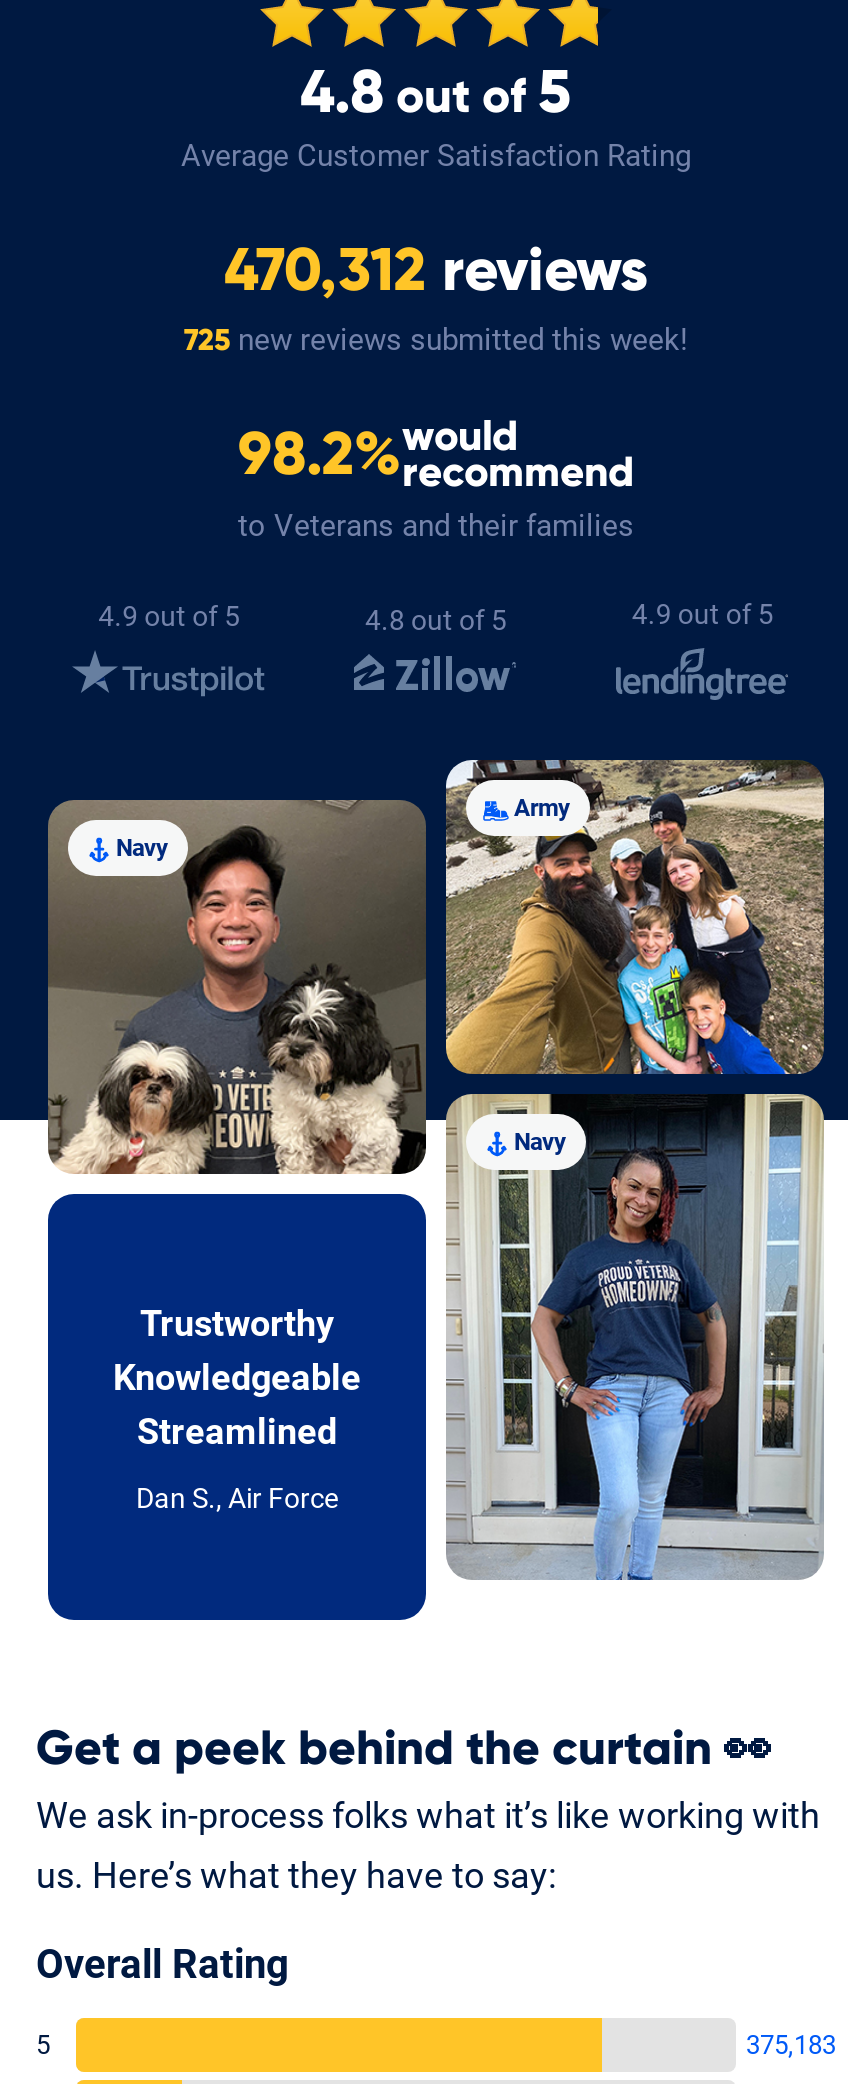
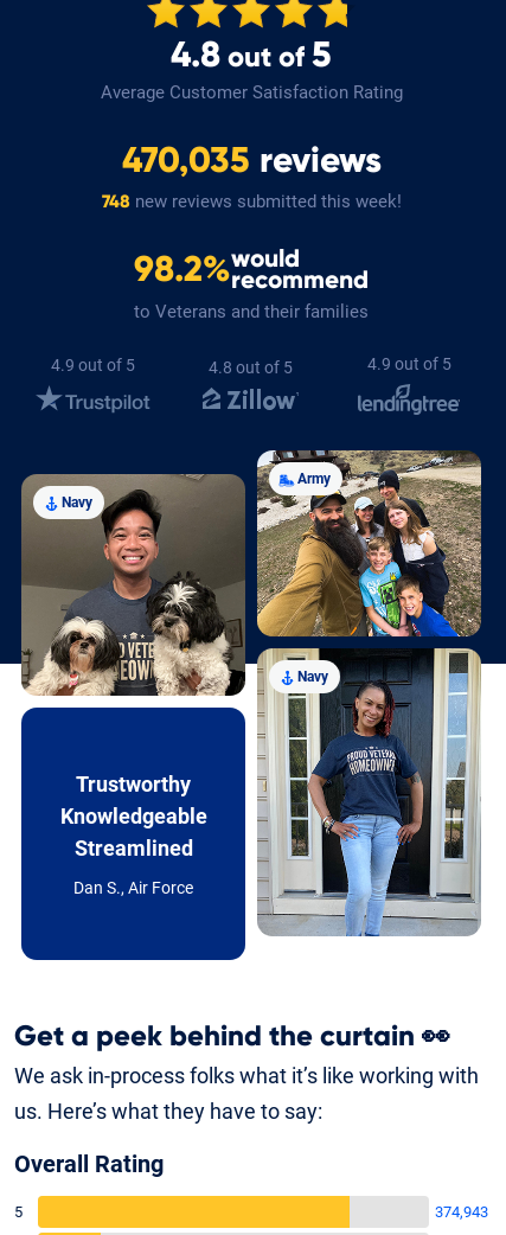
- 470,312 reviews
+ 470,035 reviews

- 725 new reviews submitted this week!
+ 748 new reviews submitted this week!

- 375,183
+ 374,943
